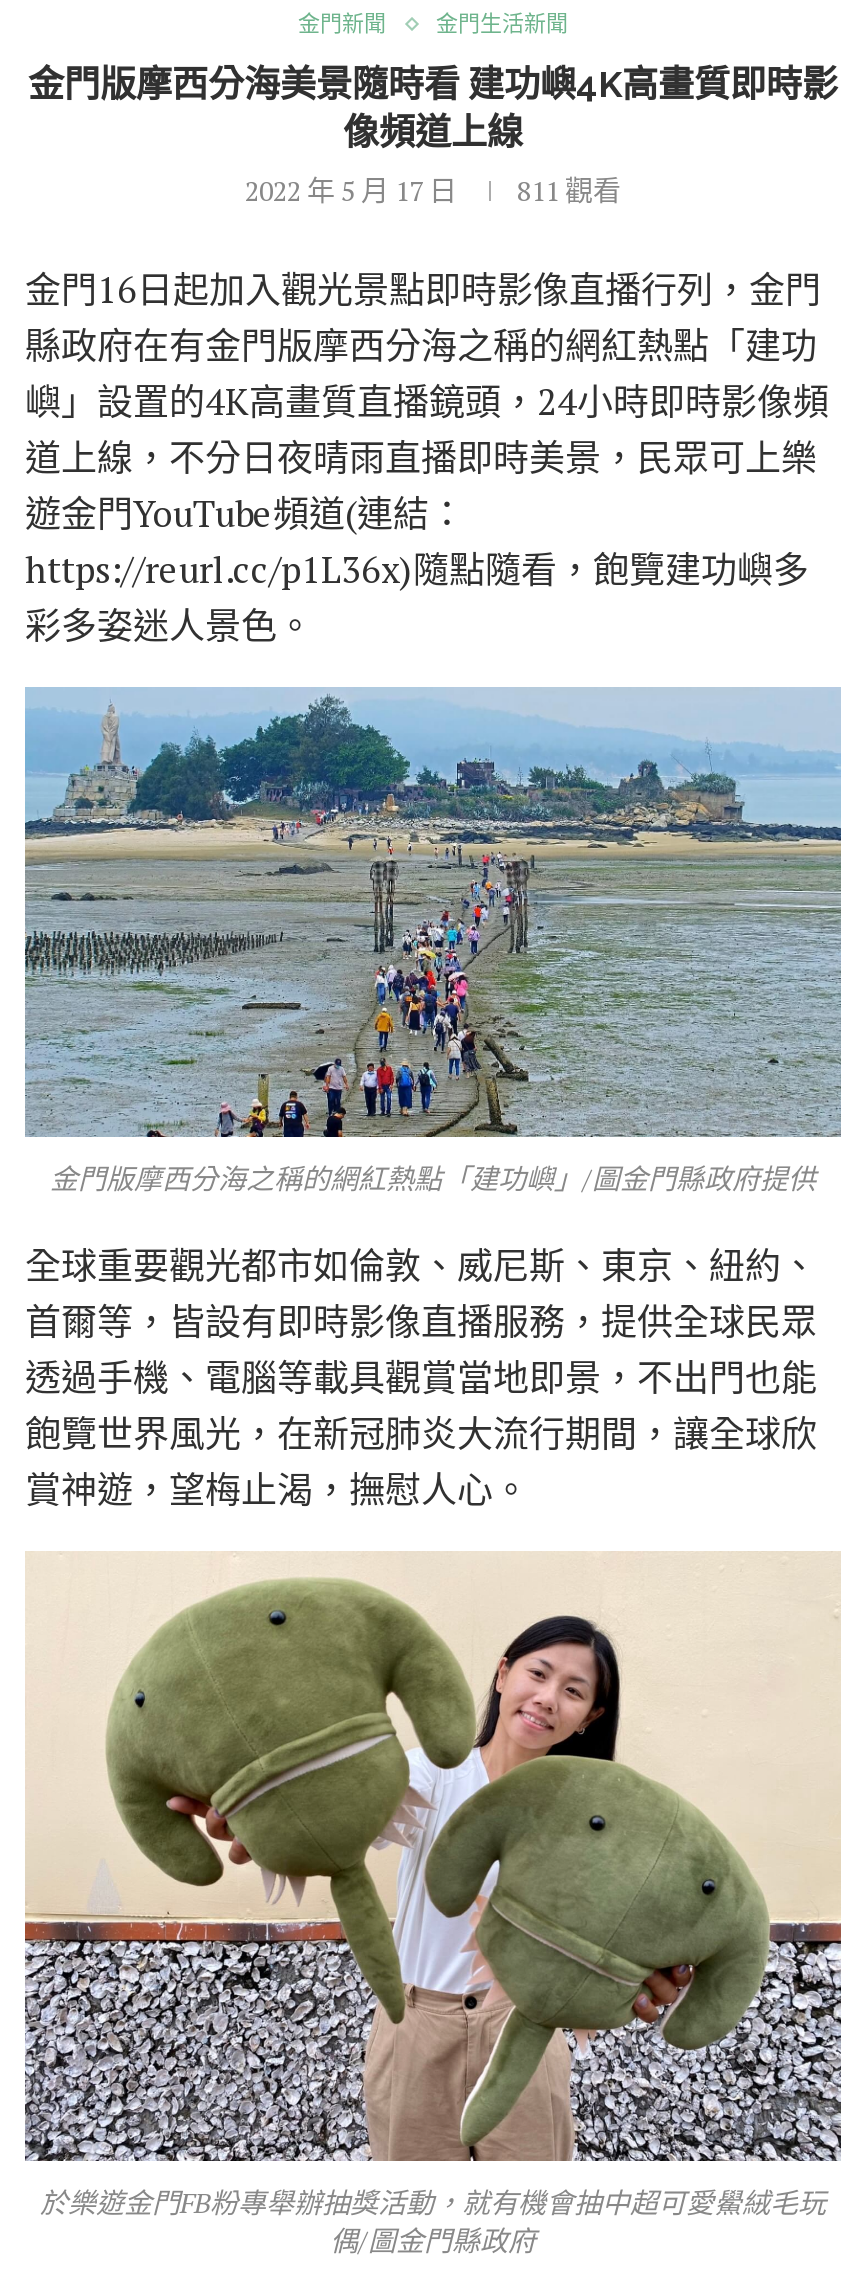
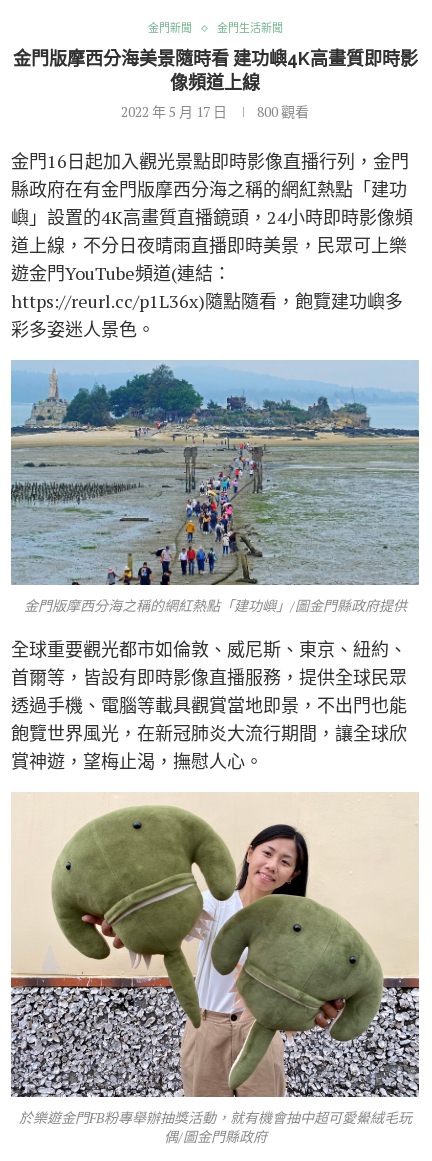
- 2022 年 5 月 17 日 811觀看
+ 2022 年 5 月 17 日 800觀看
